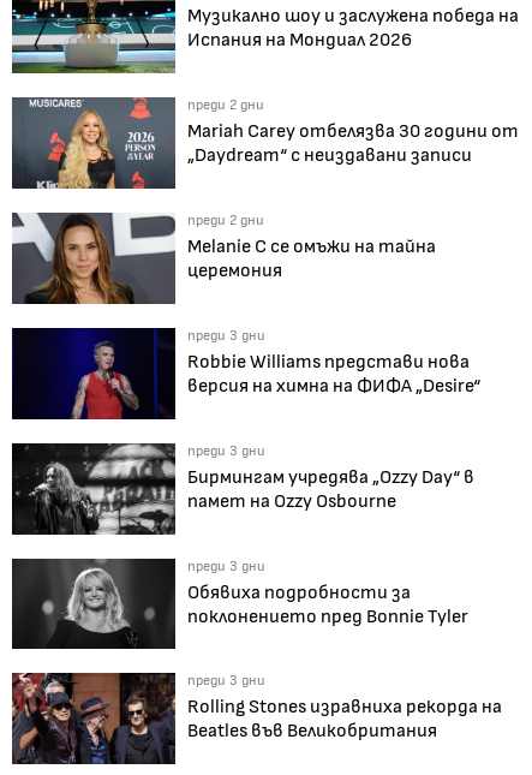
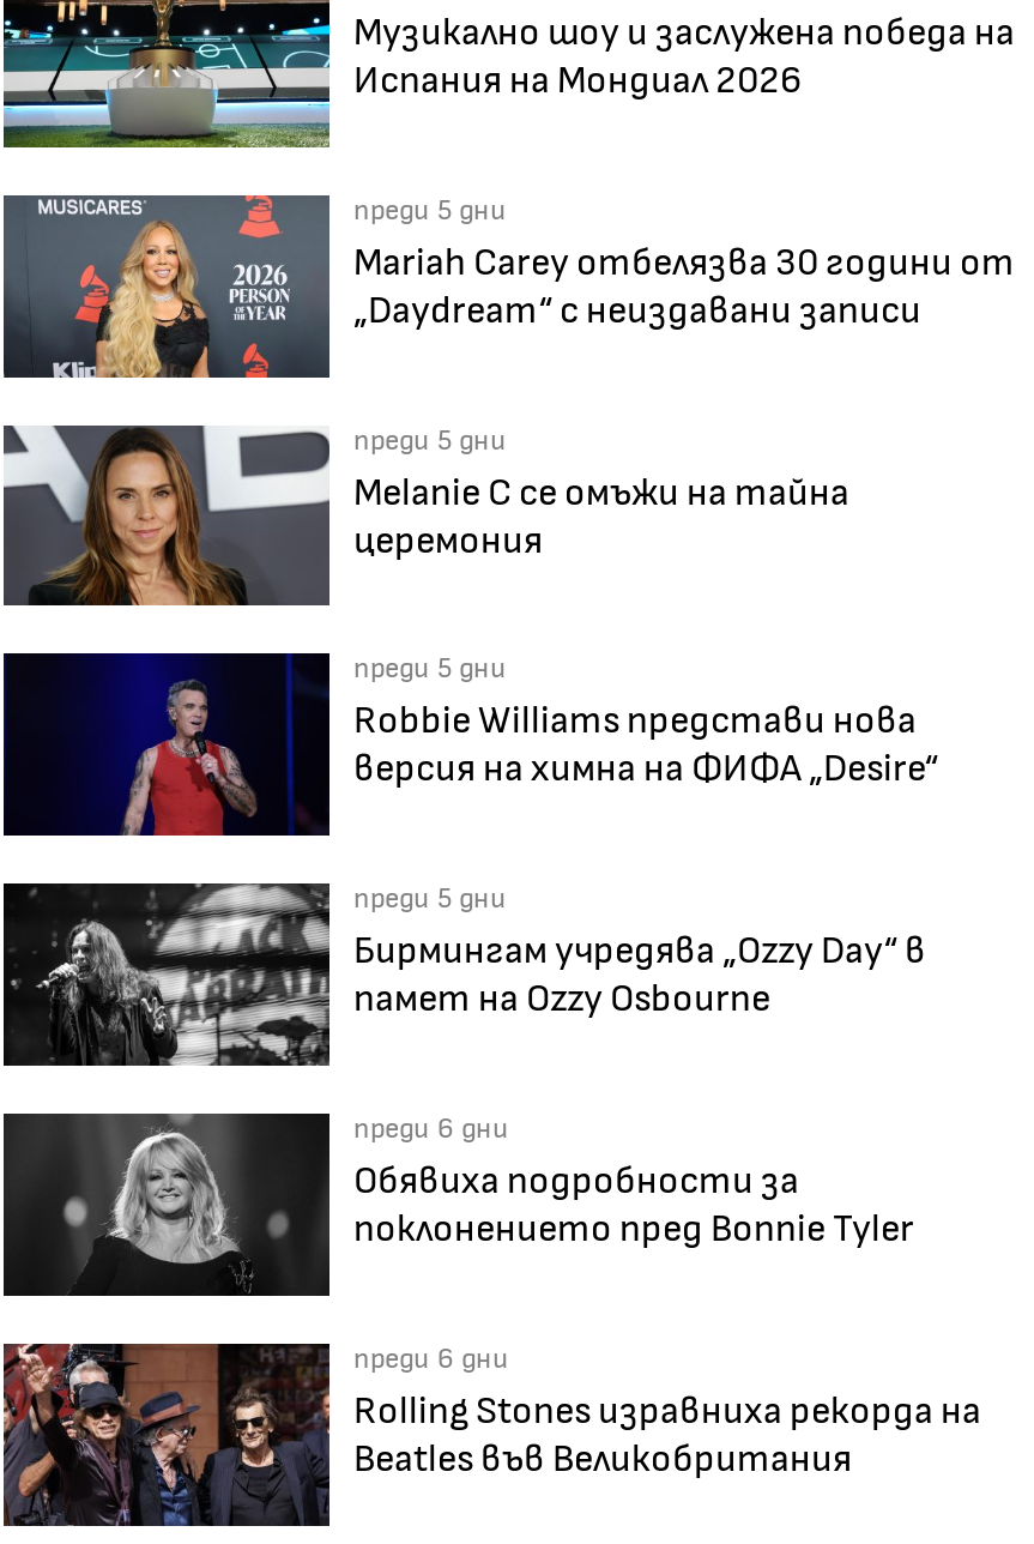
- преди 2 дни
+ преди 5 дни

- преди 2 дни
+ преди 5 дни

- преди 3 дни
+ преди 5 дни

- преди 3 дни
+ преди 5 дни

- преди 3 дни
+ преди 6 дни

- преди 3 дни
+ преди 6 дни
